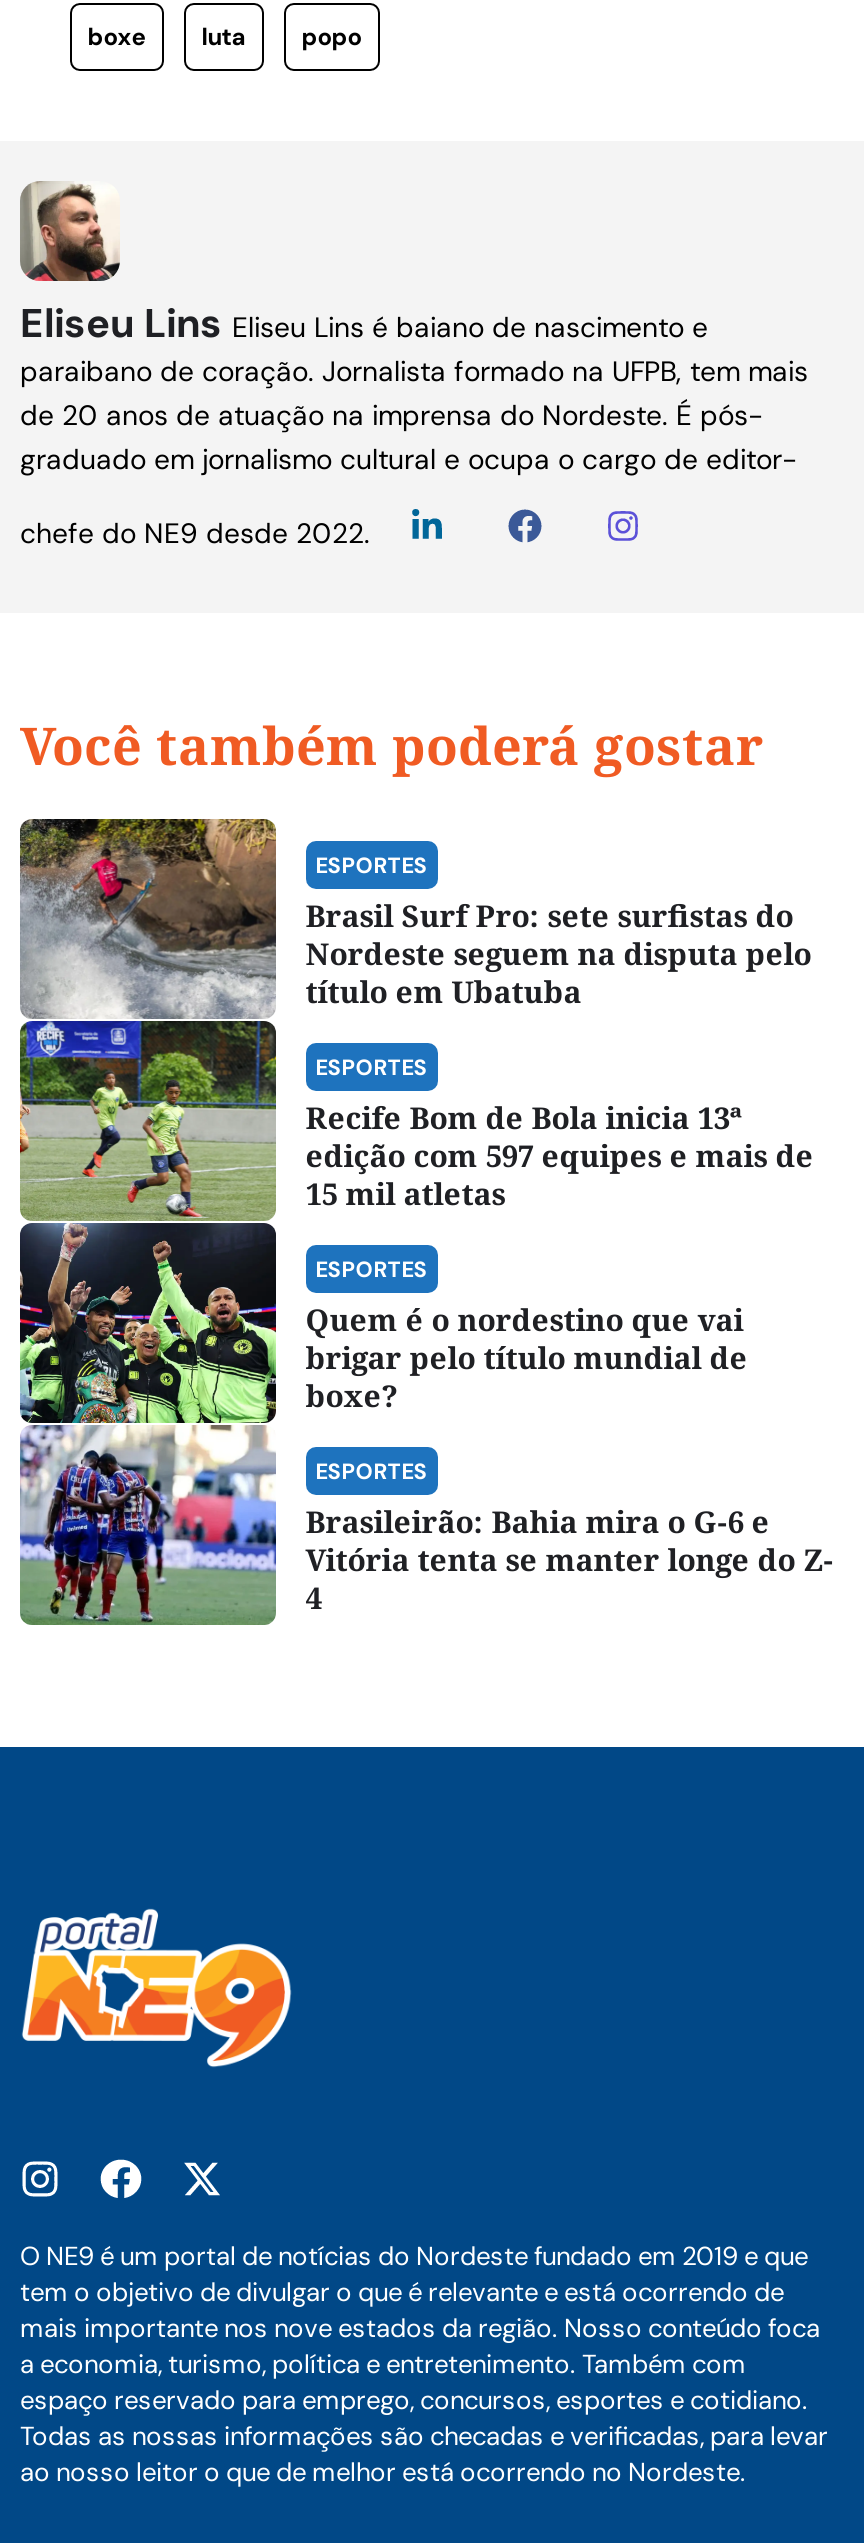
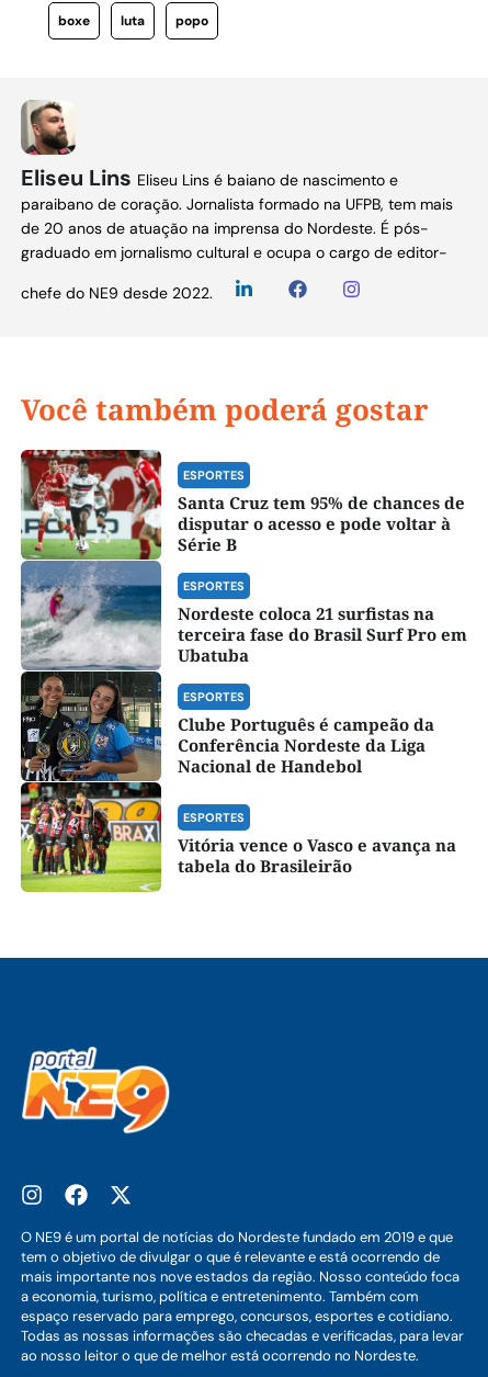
- [image]
- Brasil Surf Pro: sete surfistas do
- Nordeste seguem na disputa pelo
- título em Ubatuba
+ [image]
+ Santa Cruz tem 95% de chances de
+ disputar o acesso e pode voltar à
+ Série B

- Recife Bom de Bola inicia 13ª
- edição com 597 equipes e mais de
- 15 mil atletas
+ Nordeste coloca 21 surfistas na
+ terceira fase do Brasil Surf Pro em
+ Ubatuba

- Quem é o nordestino que vai
- brigar pelo título mundial de
- boxe?
+ Clube Português é campeão da
+ Conferência Nordeste da Liga
+ Nacional de Handebol

- Brasileirão: Bahia mira o G-6 e
- Vitória tenta se manter longe do Z-
- 4
+ Vitória vence o Vasco e avança na
+ tabela do Brasileirão
